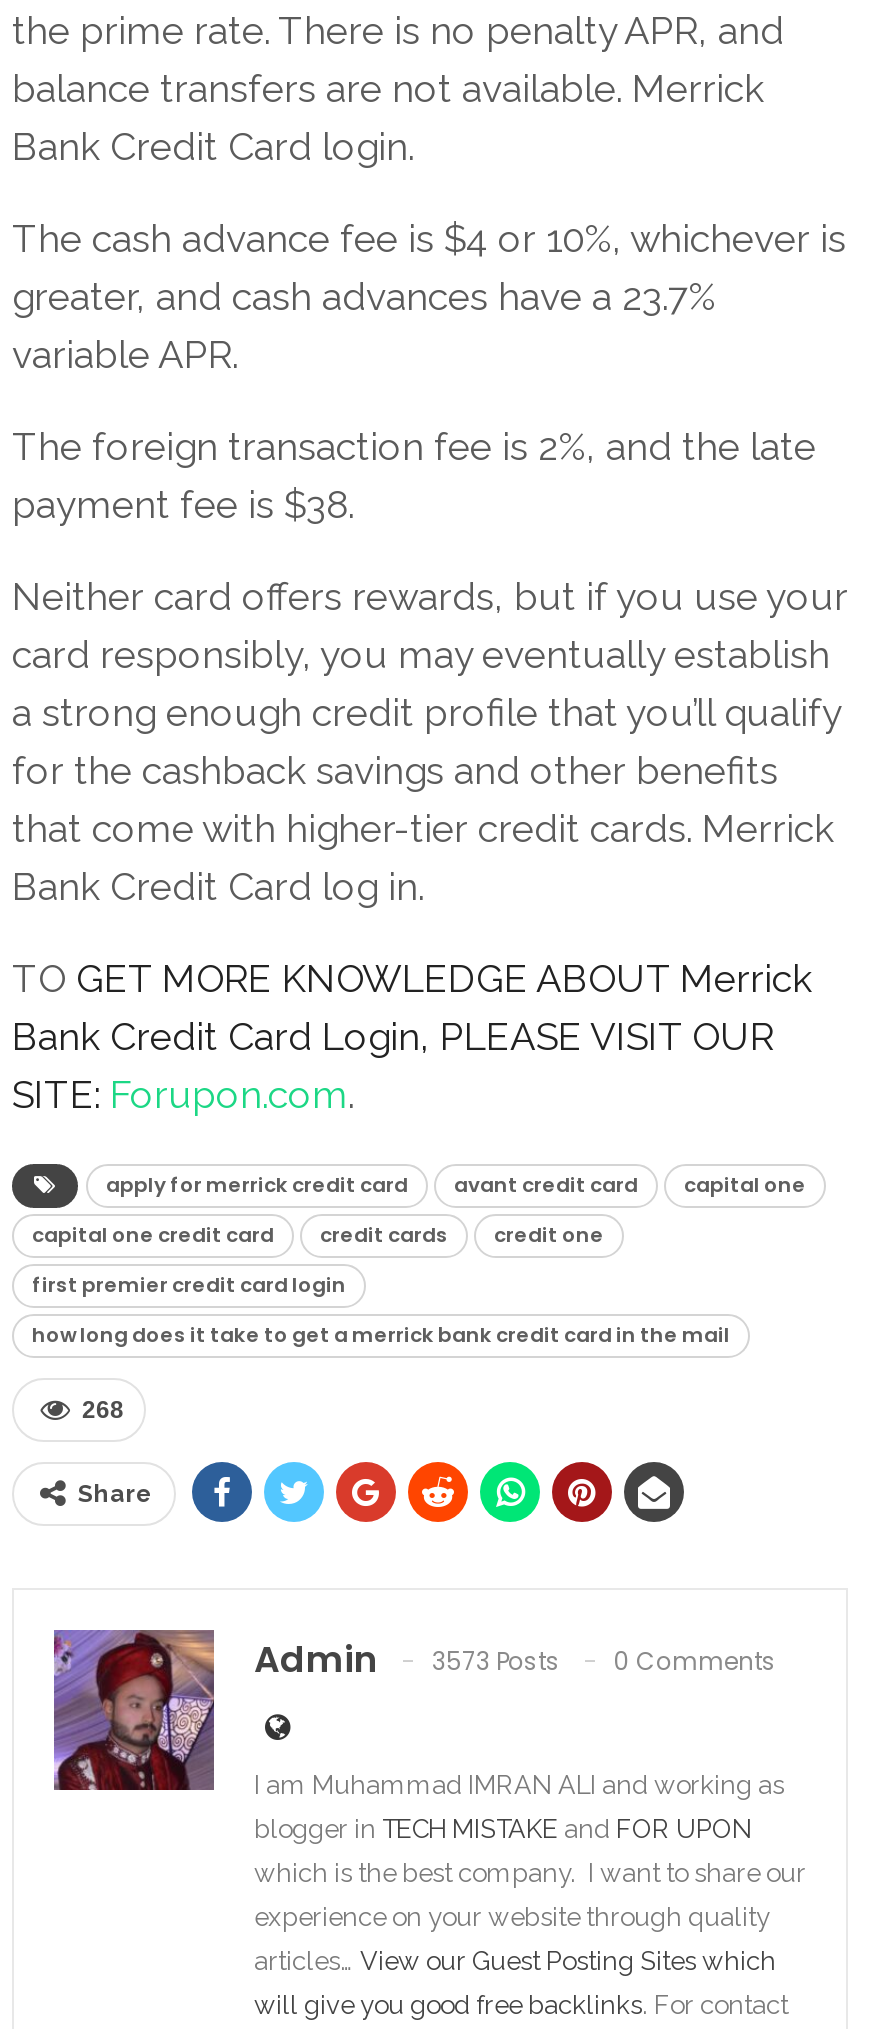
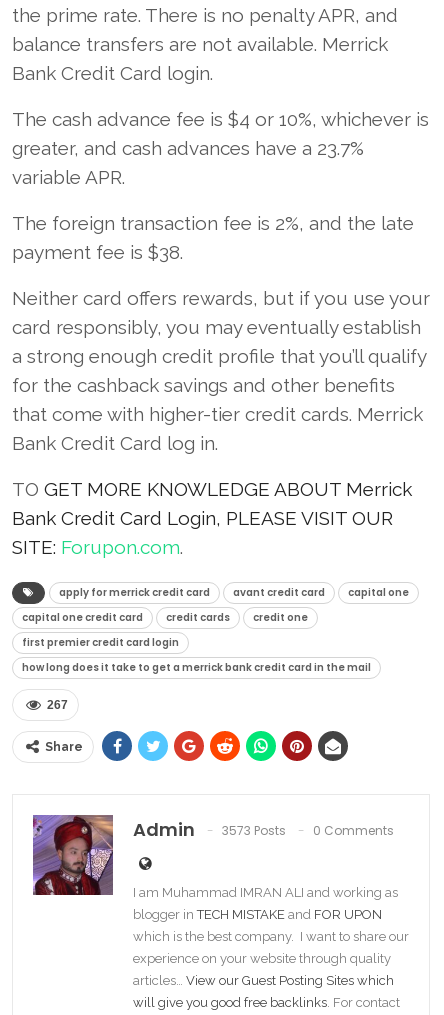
- 268
+ 267
